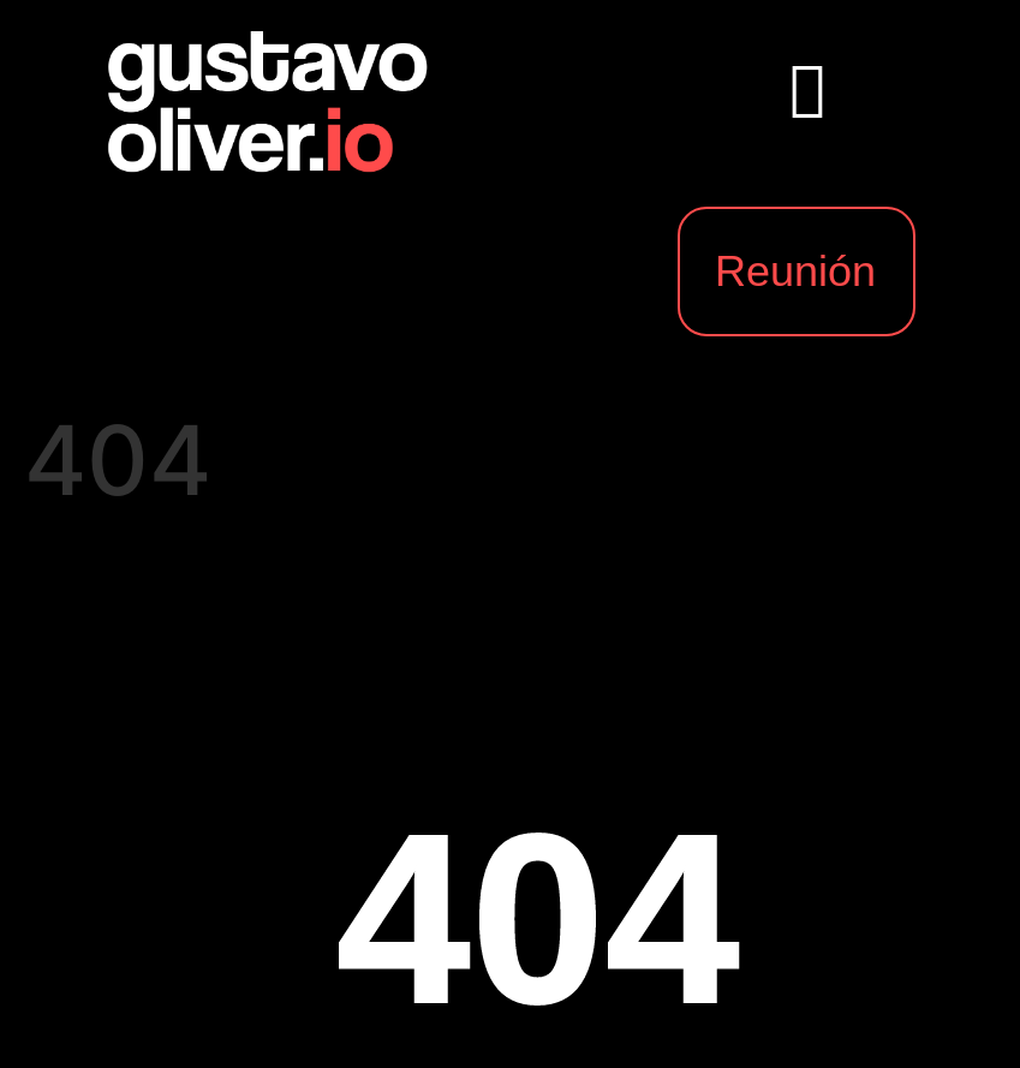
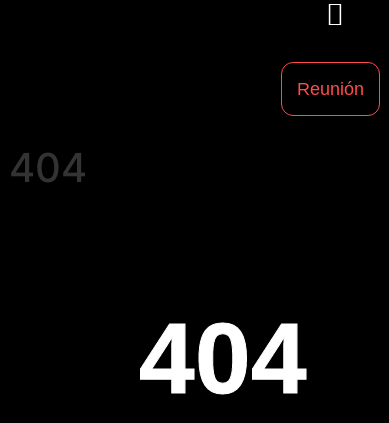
- [image]
